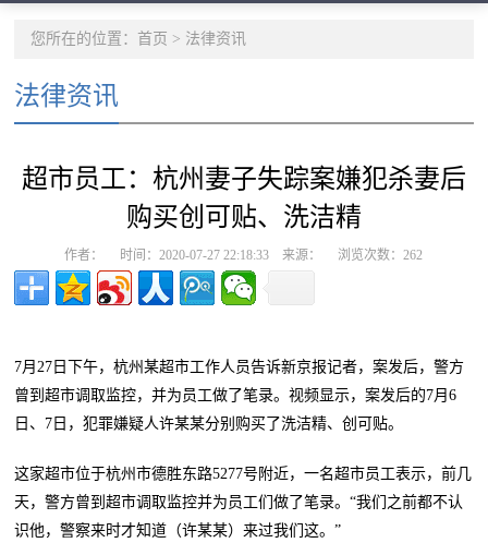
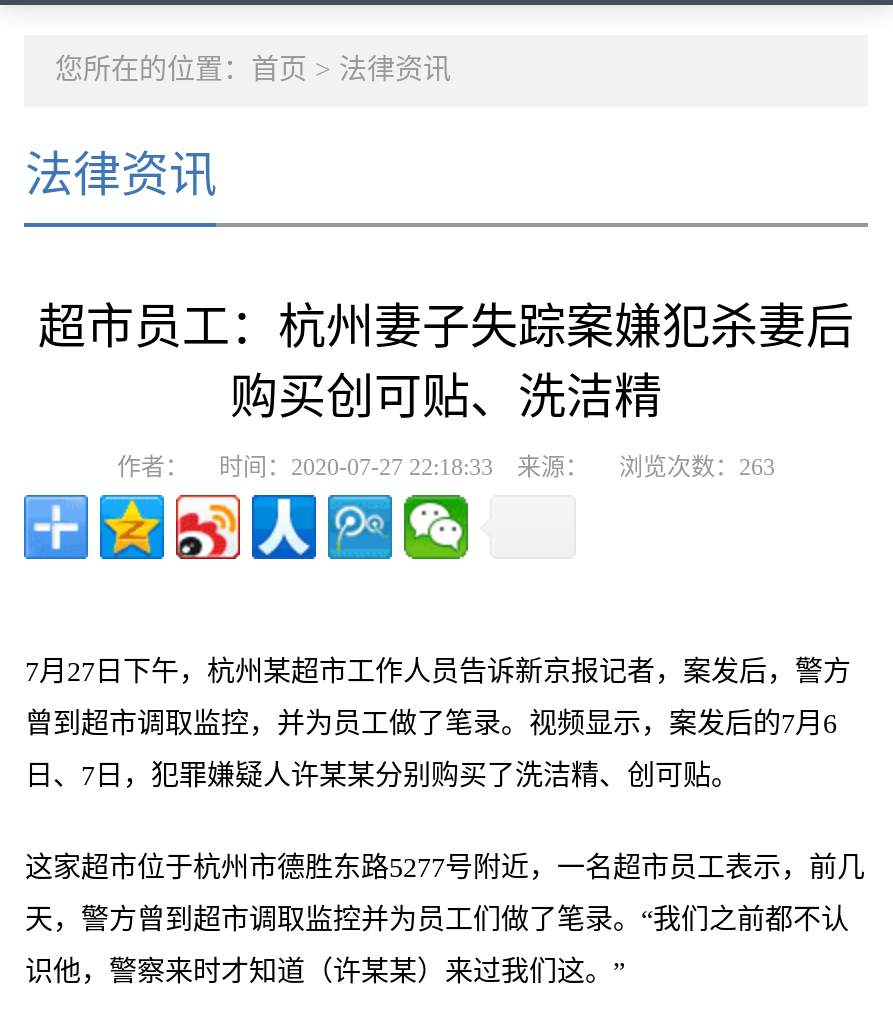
- 作者： 时间：2020-07-27 22:18:33 来源： 浏览次数：262
+ 作者： 时间：2020-07-27 22:18:33 来源： 浏览次数：263
